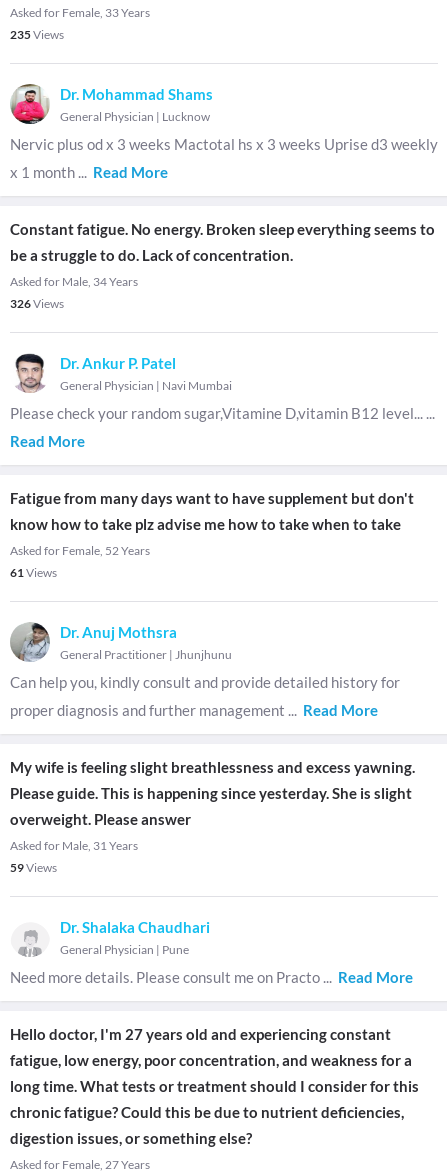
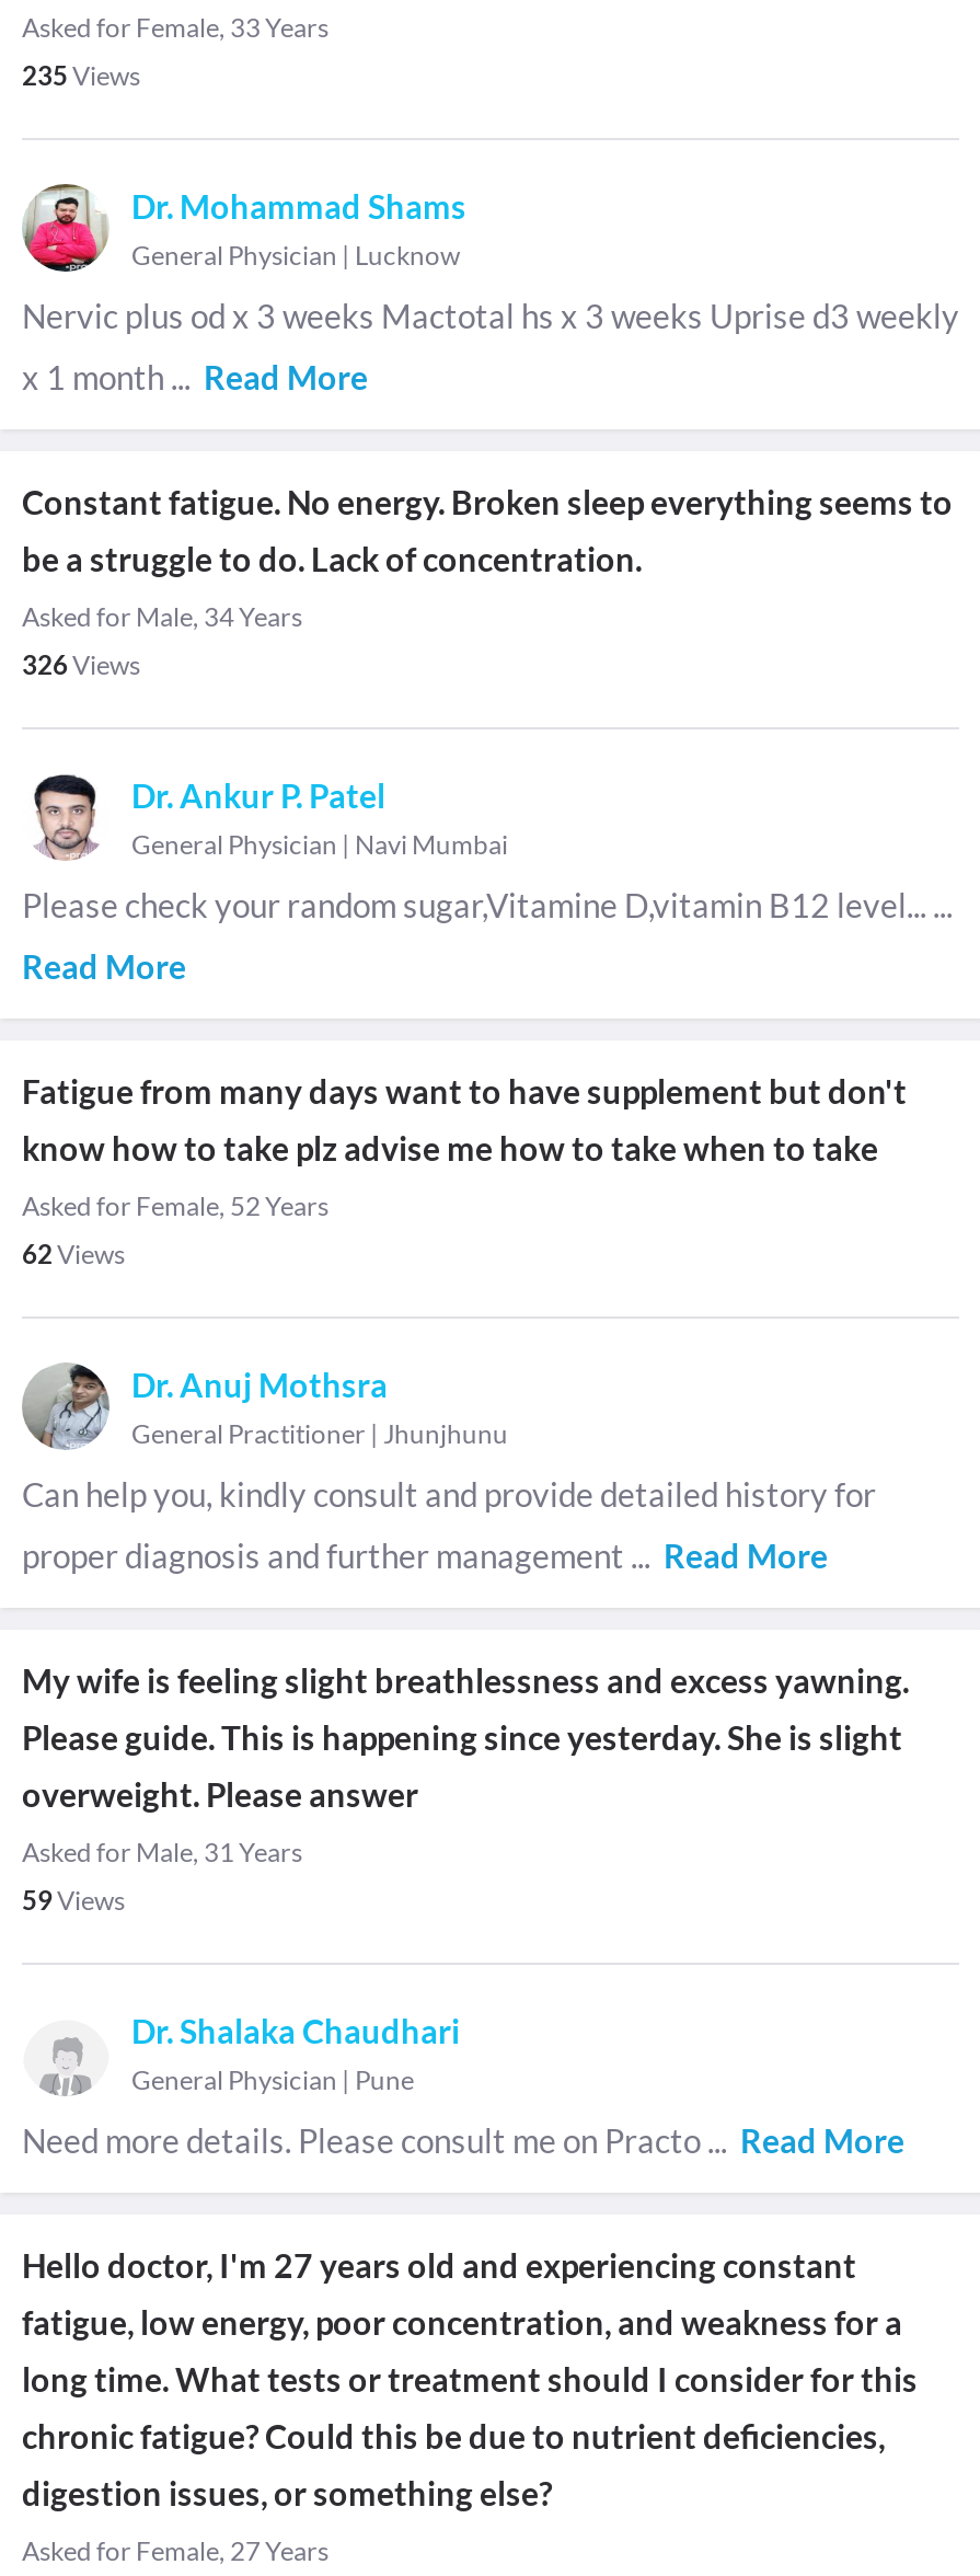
- 61Views
+ 62Views
